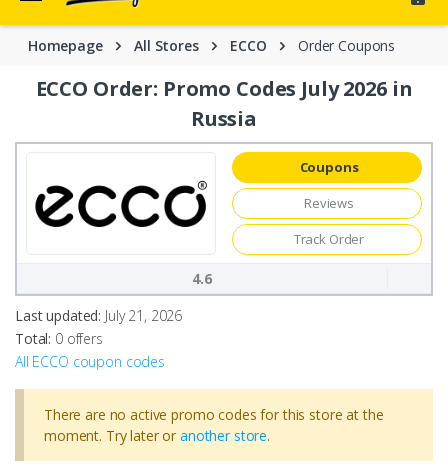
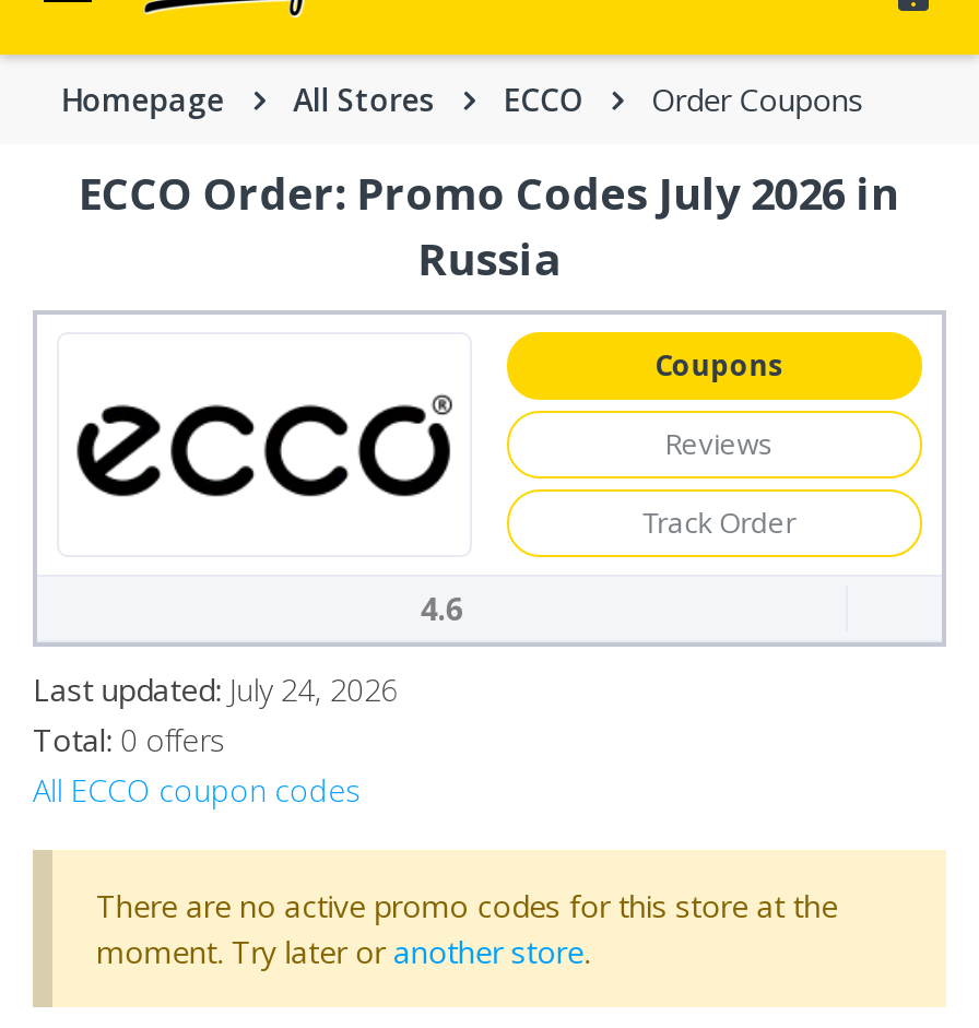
- Last updated: July 21, 2026
+ Last updated: July 24, 2026
